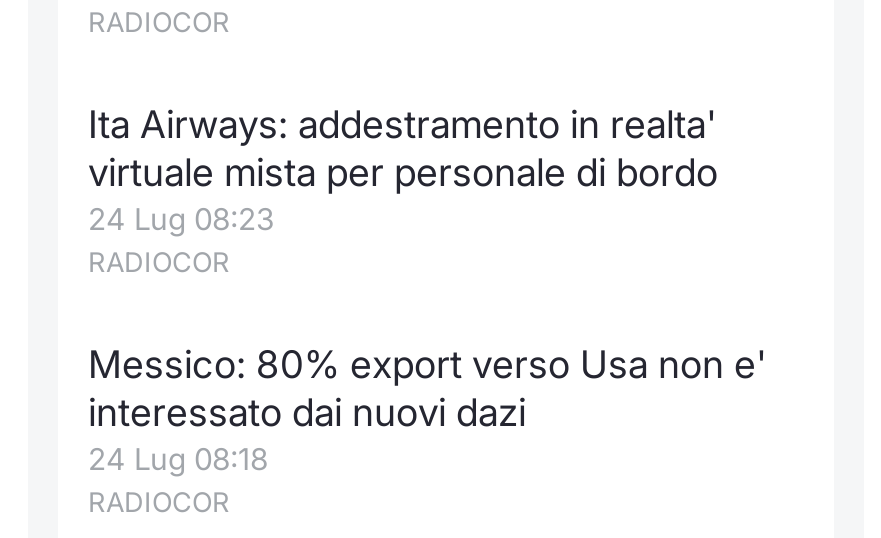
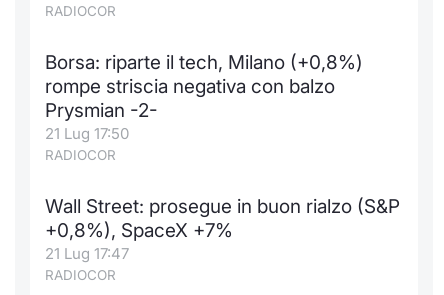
- Ita Airways: addestramento in realta'
- virtuale mista per personale di bordo
- 24 Lug 08:23
+ Borsa: riparte il tech, Milano (+0,8%)
+ rompe striscia negativa con balzo
+ Prysmian -2-
+ 21 Lug 17:50

- Messico: 80% export verso Usa non e'
- interessato dai nuovi dazi
- 24 Lug 08:18
+ Wall Street: prosegue in buon rialzo (S&P
+ +0,8%), SpaceX +7%
+ 21 Lug 17:47
